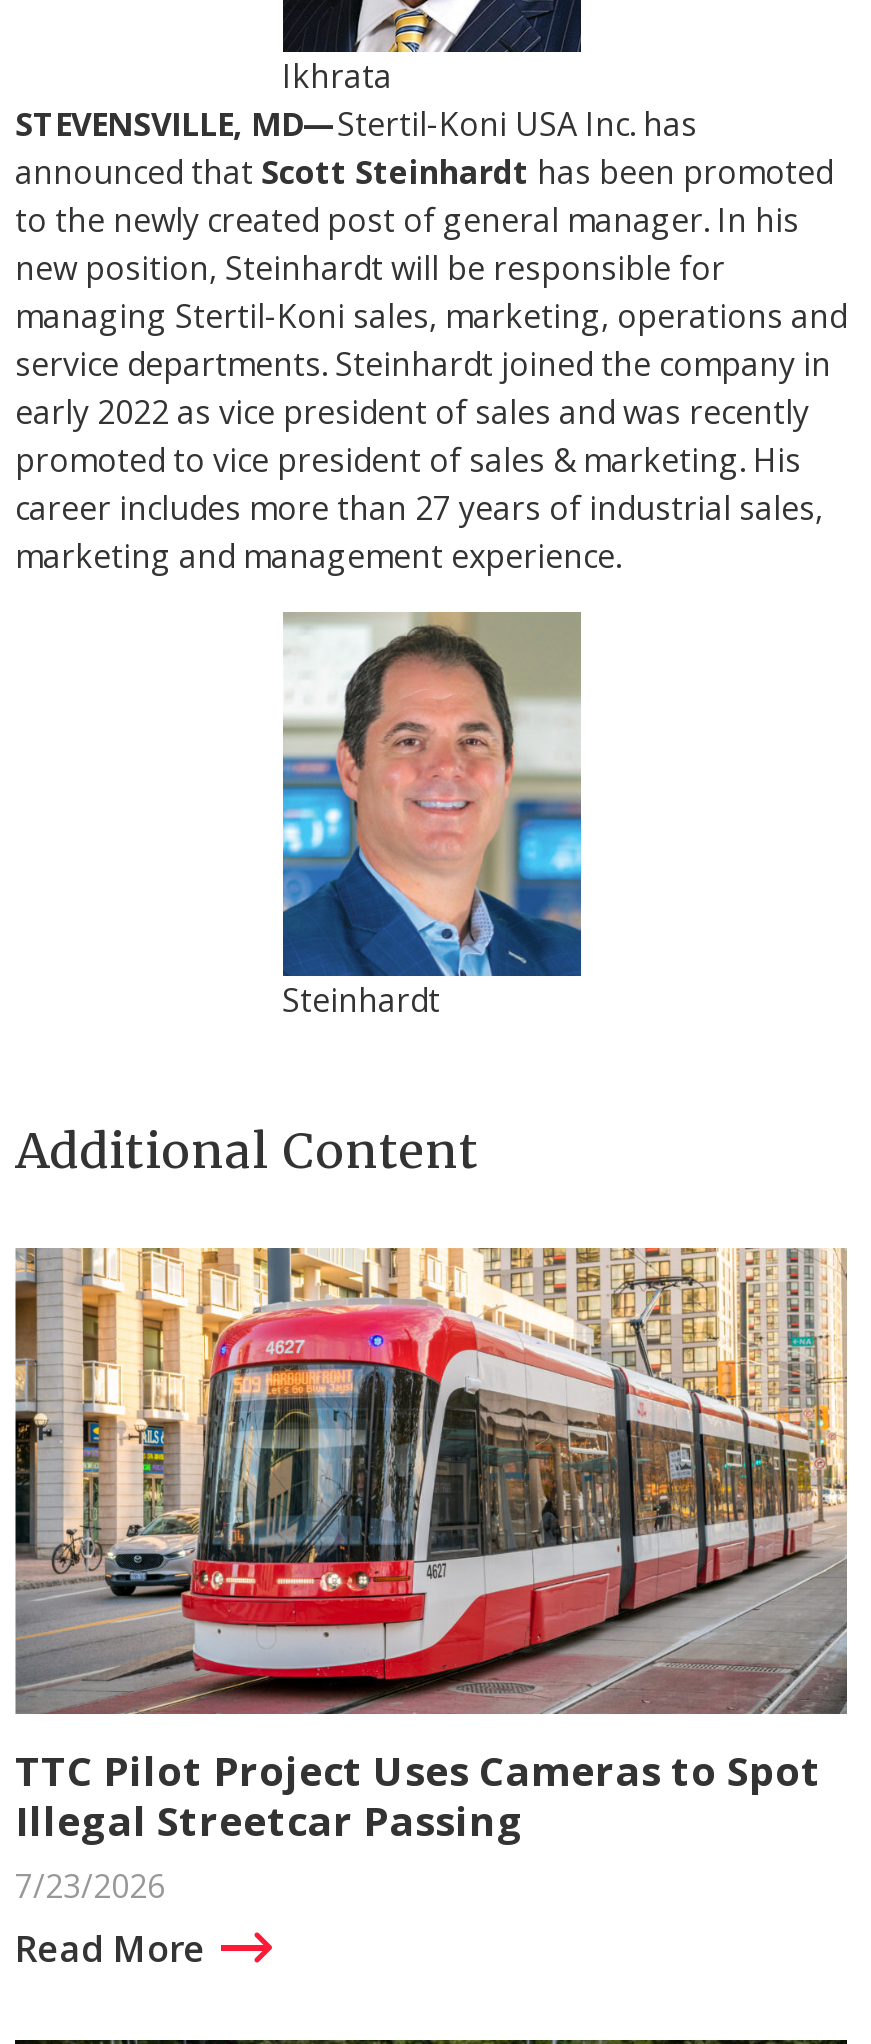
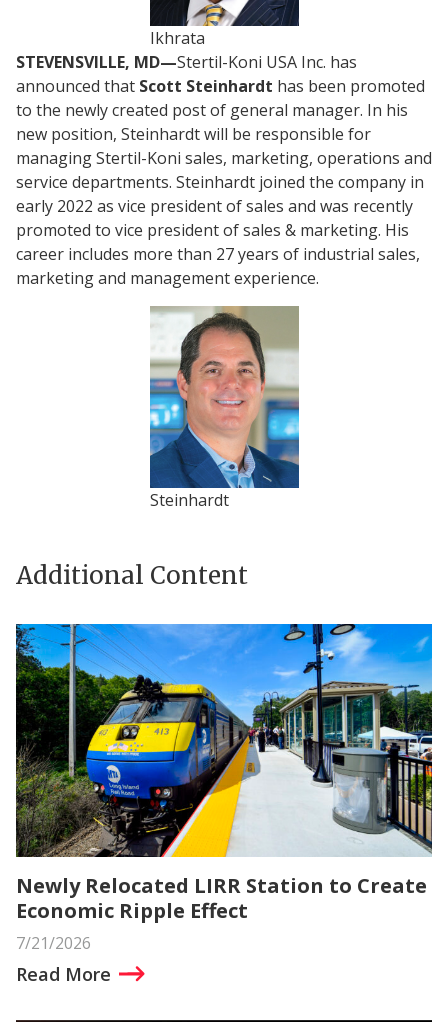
- [image]
- TTC Pilot Project Uses Cameras to Spot
- Illegal Streetcar Passing
- 7/23/2026
+ [image]
+ Newly Relocated LIRR Station to Create
+ Economic Ripple Effect
+ 7/21/2026
